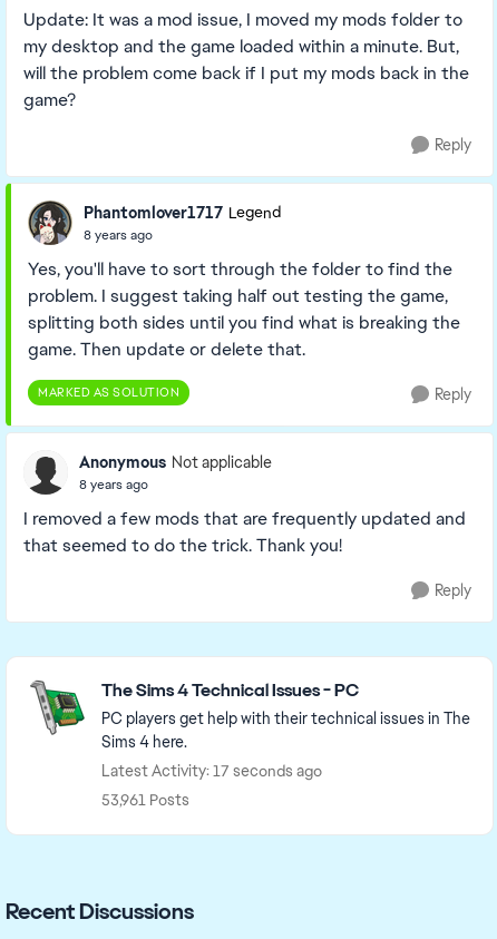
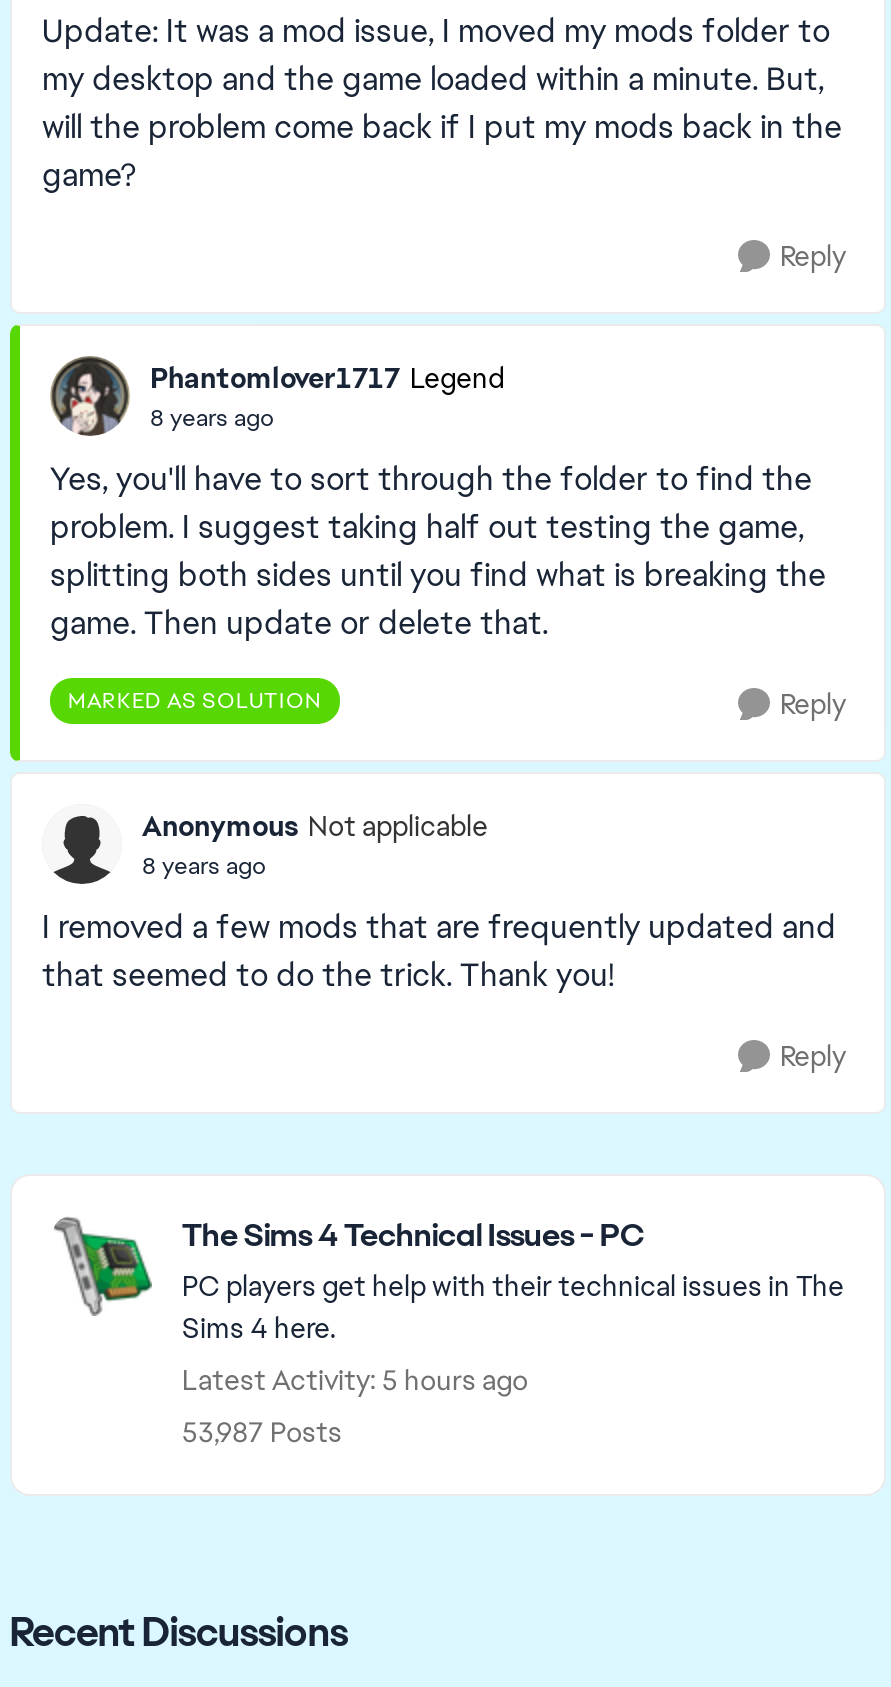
- Latest Activity: 17 seconds ago
+ Latest Activity: 5 hours ago

- 53,961 Posts
+ 53,987 Posts
